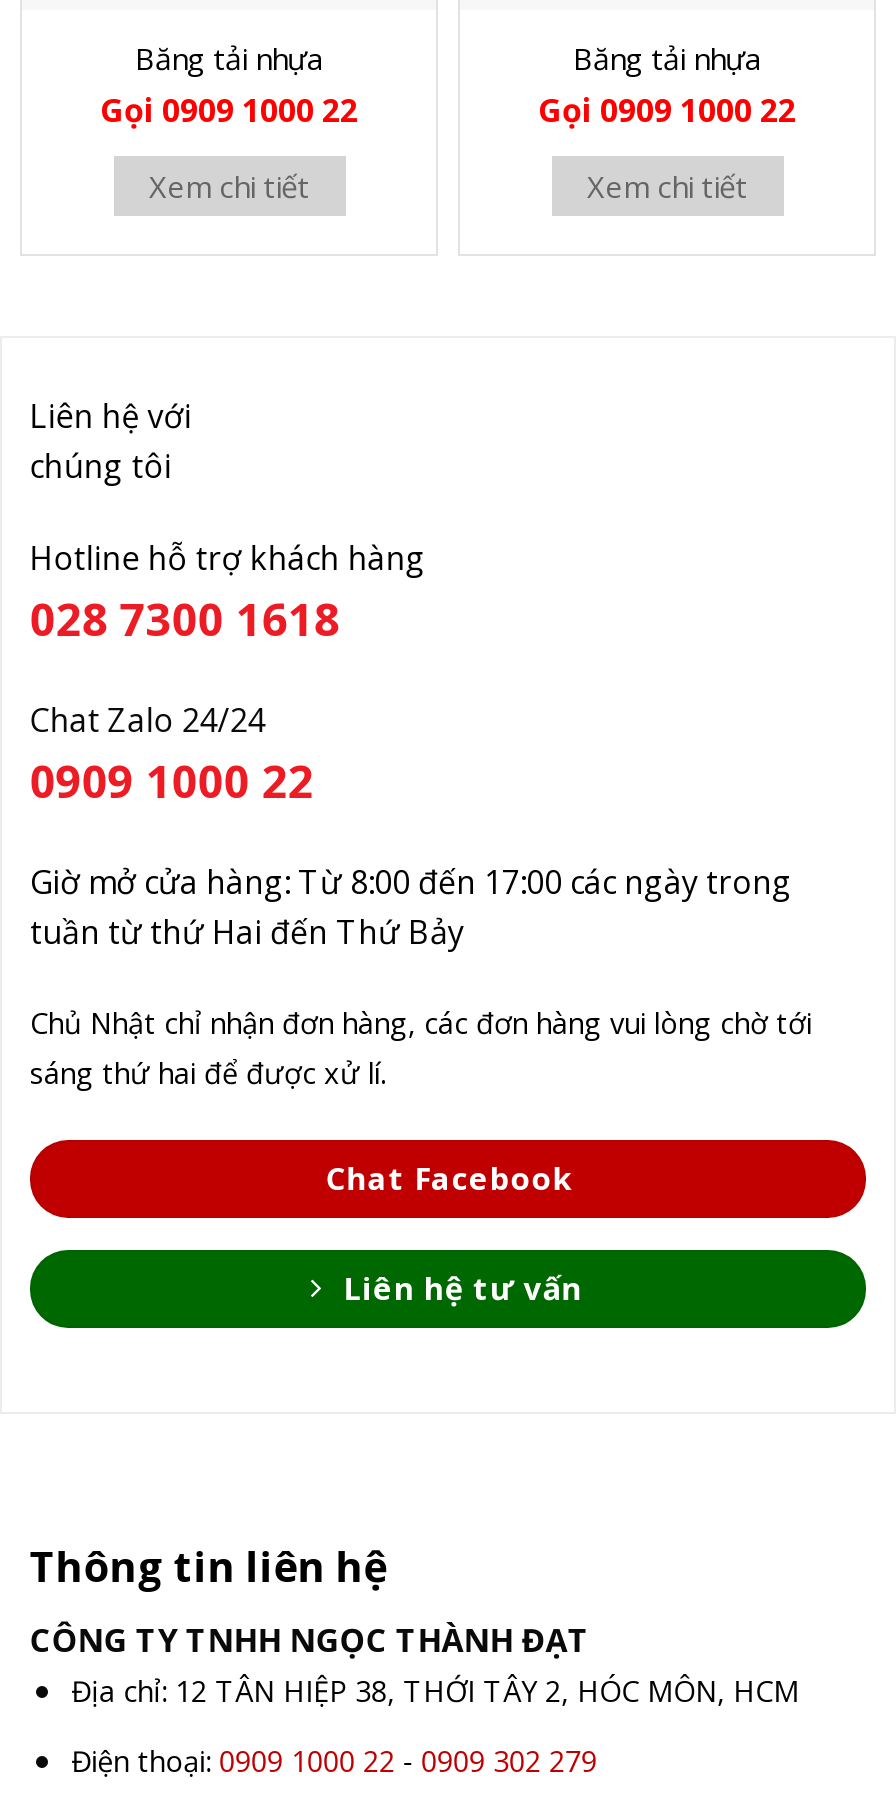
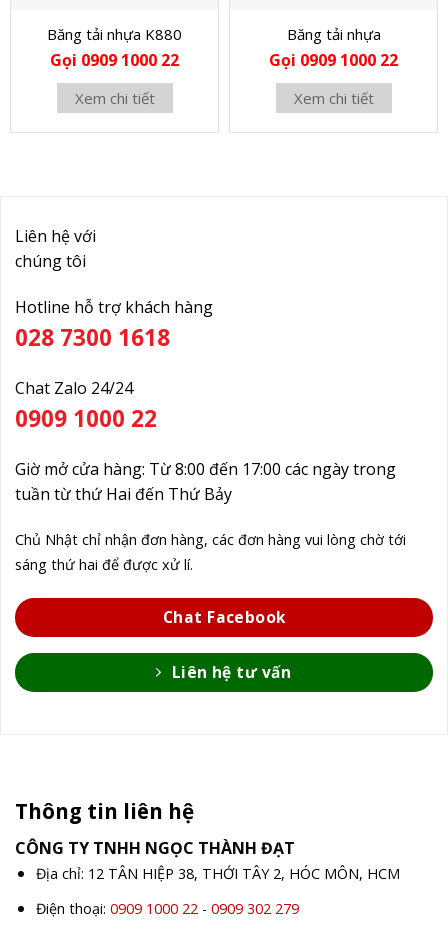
- Băng tải nhựa
+ Băng tải nhựa K880
